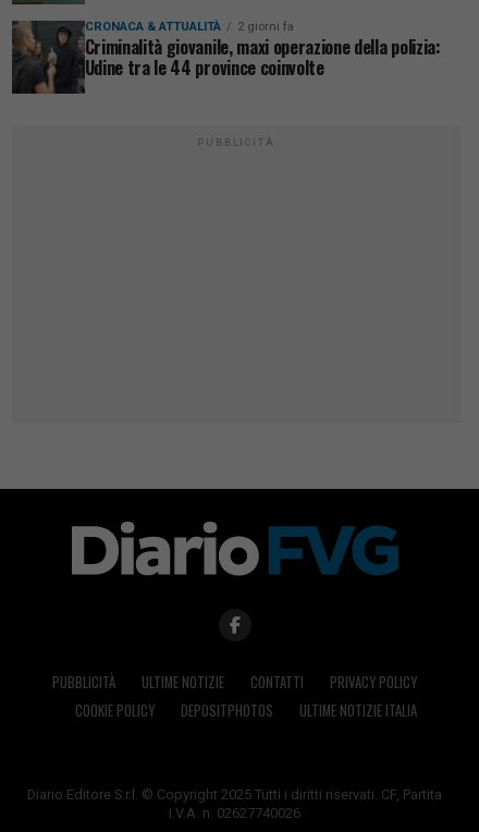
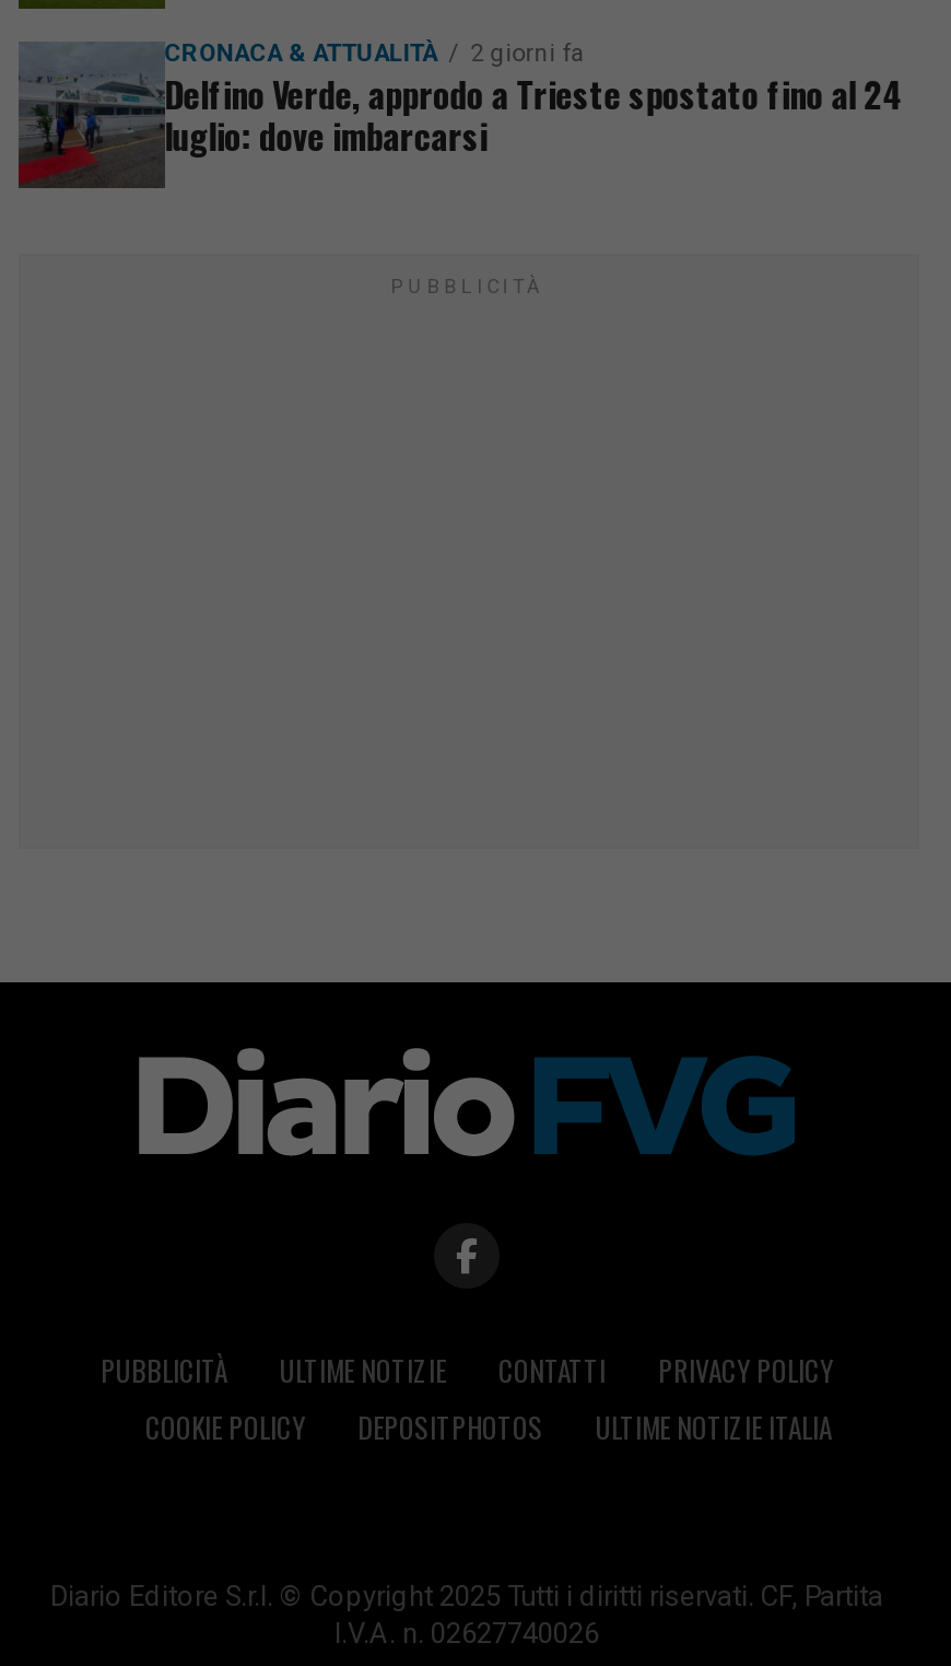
- [image]
- Criminalità giovanile, maxi operazione della polizia:
- Udine tra le 44 province coinvolte
+ [image]
+ Delfino Verde, approdo a Trieste spostato fino al 24
+ luglio: dove imbarcarsi
